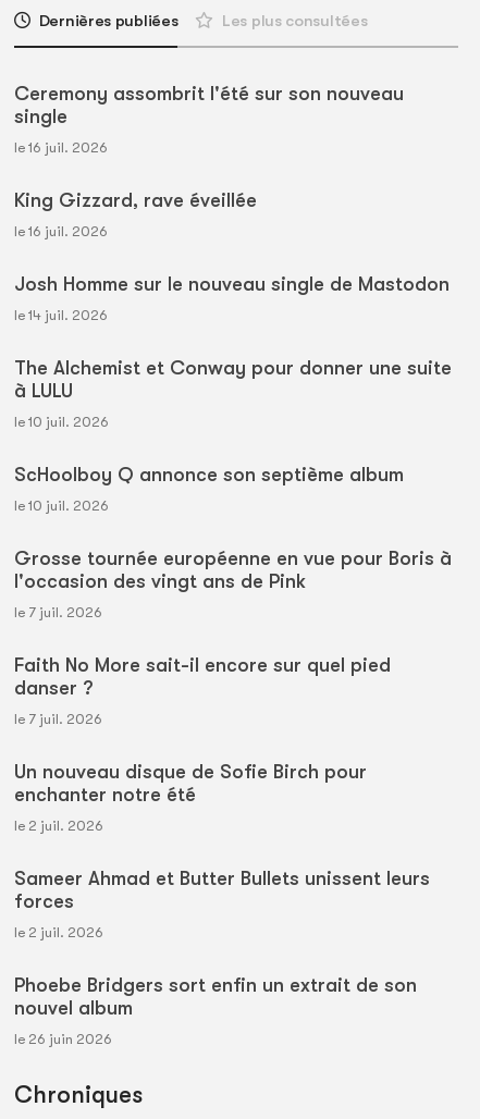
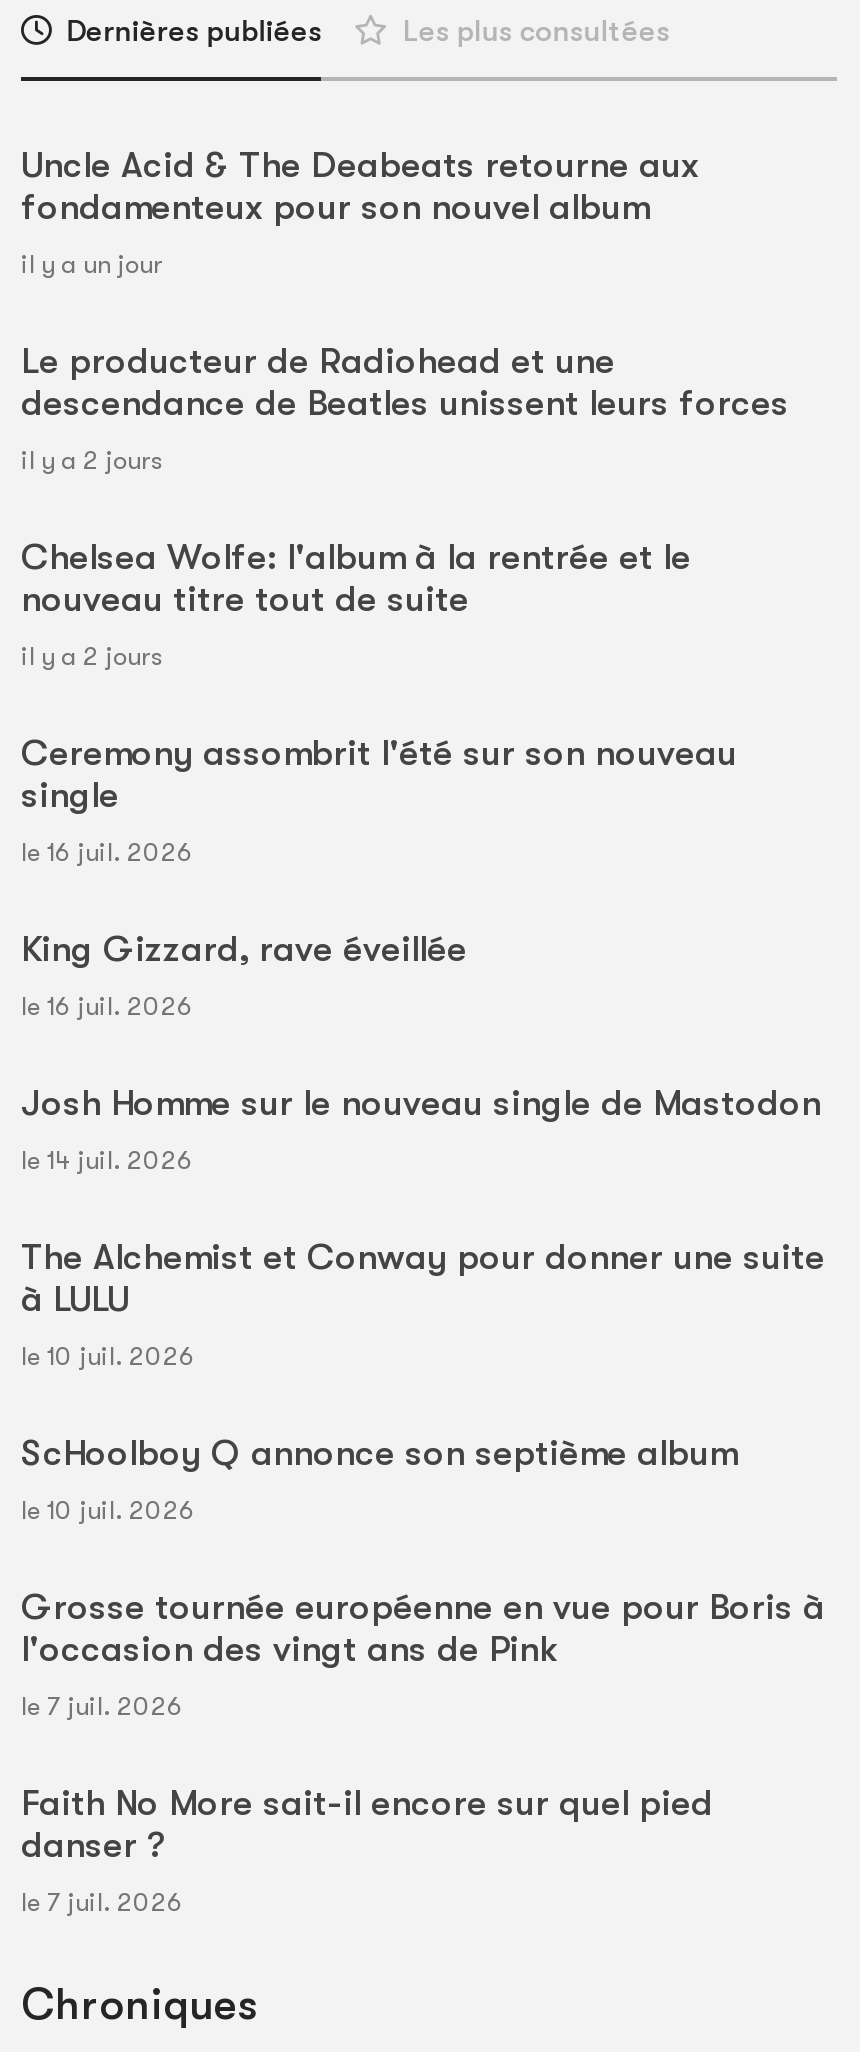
+ Uncle Acid & The Deabeats retourne aux
+ fondamenteux pour son nouvel album
+ il y a un jour
+ Le producteur de Radiohead et une
+ descendance de Beatles unissent leurs forces
+ il y a 2 jours
+ Chelsea Wolfe: l'album à la rentrée et le
+ nouveau titre tout de suite
+ il y a 2 jours

moved down: Ceremony assombrit l'été sur son nouveau | single | le 16 juil. 2026 | ... | danser ? | le 7 juil. 2026

- Un nouveau disque de Sofie Birch pour
- enchanter notre été
- le 2 juil. 2026
- Sameer Ahmad et Butter Bullets unissent leurs
- forces
- le 2 juil. 2026
- Phoebe Bridgers sort enfin un extrait de son
- nouvel album
- le 26 juin 2026
